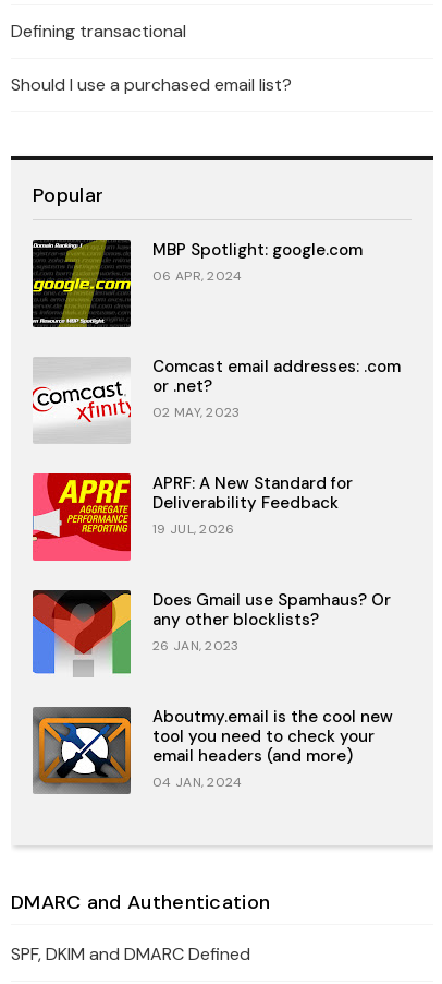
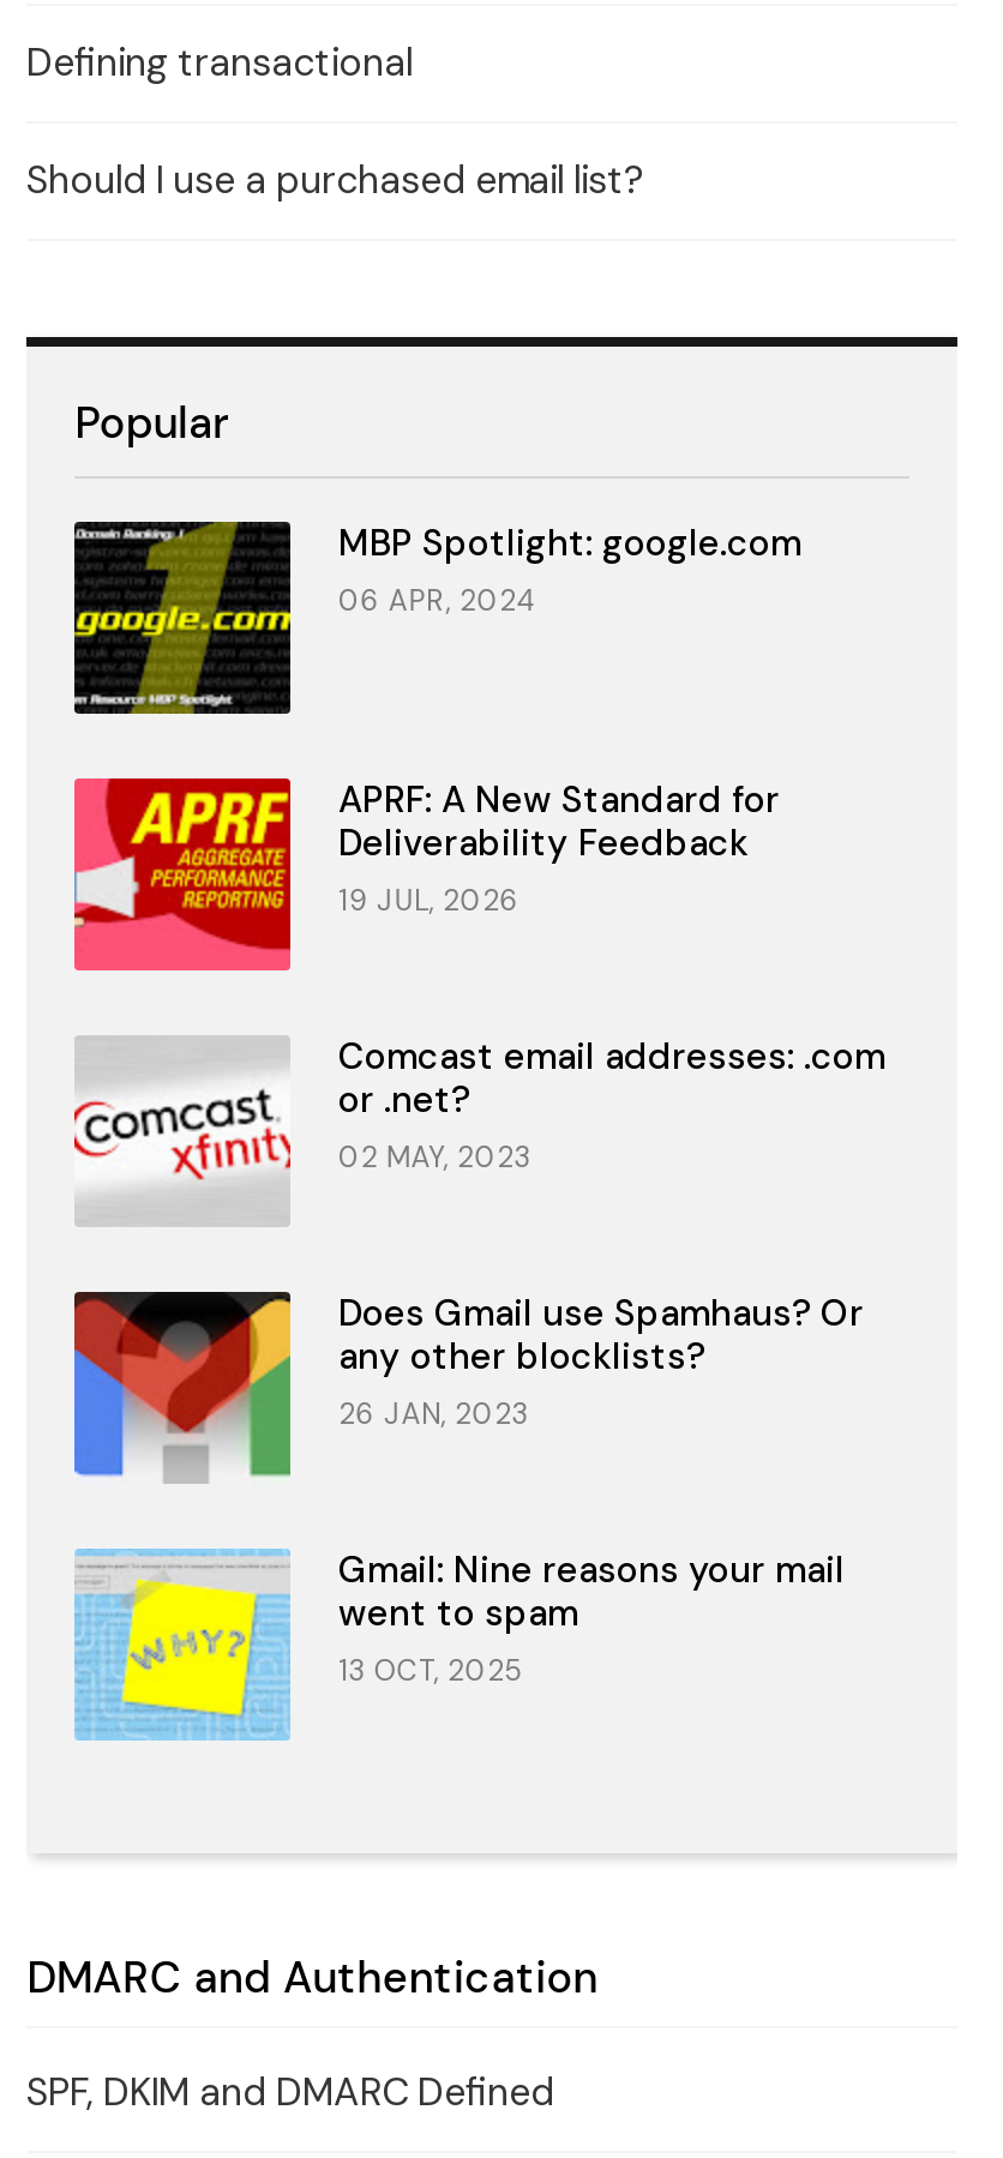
moved down: [image] | Comcast email addresses: .com | or .net? | 02 MAY, 2023

moved up: [image] | APRF: A New Standard for | Deliverability Feedback | 19 JUL, 2026

- [image]
- Aboutmy.email is the cool new
- tool you need to check your
- email headers (and more)
- 04 JAN, 2024
+ [image]
+ Gmail: Nine reasons your mail
+ went to spam
+ 13 OCT, 2025
